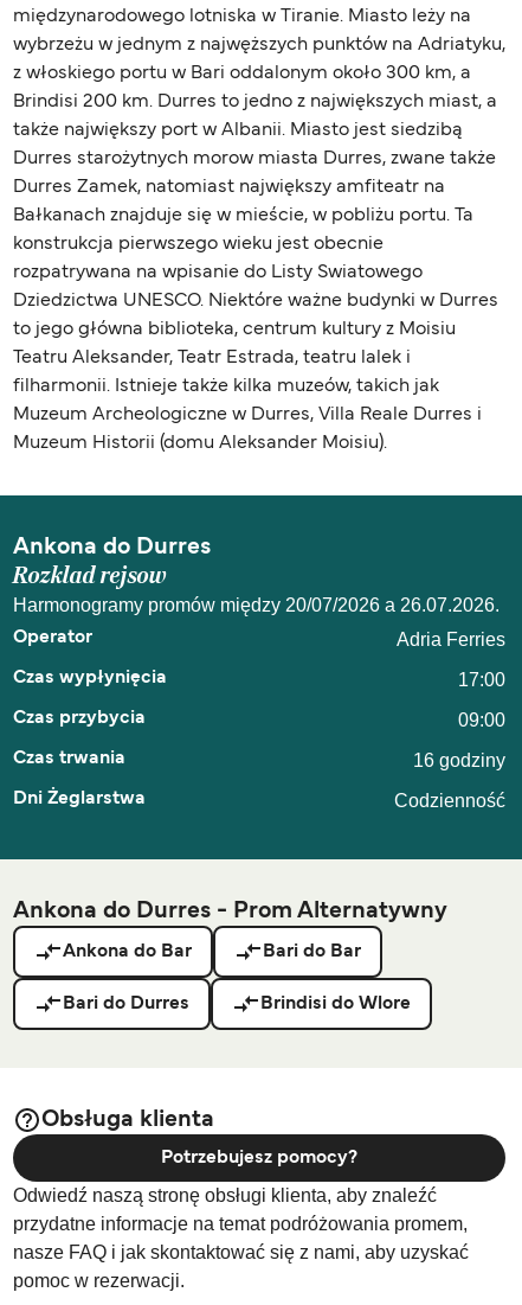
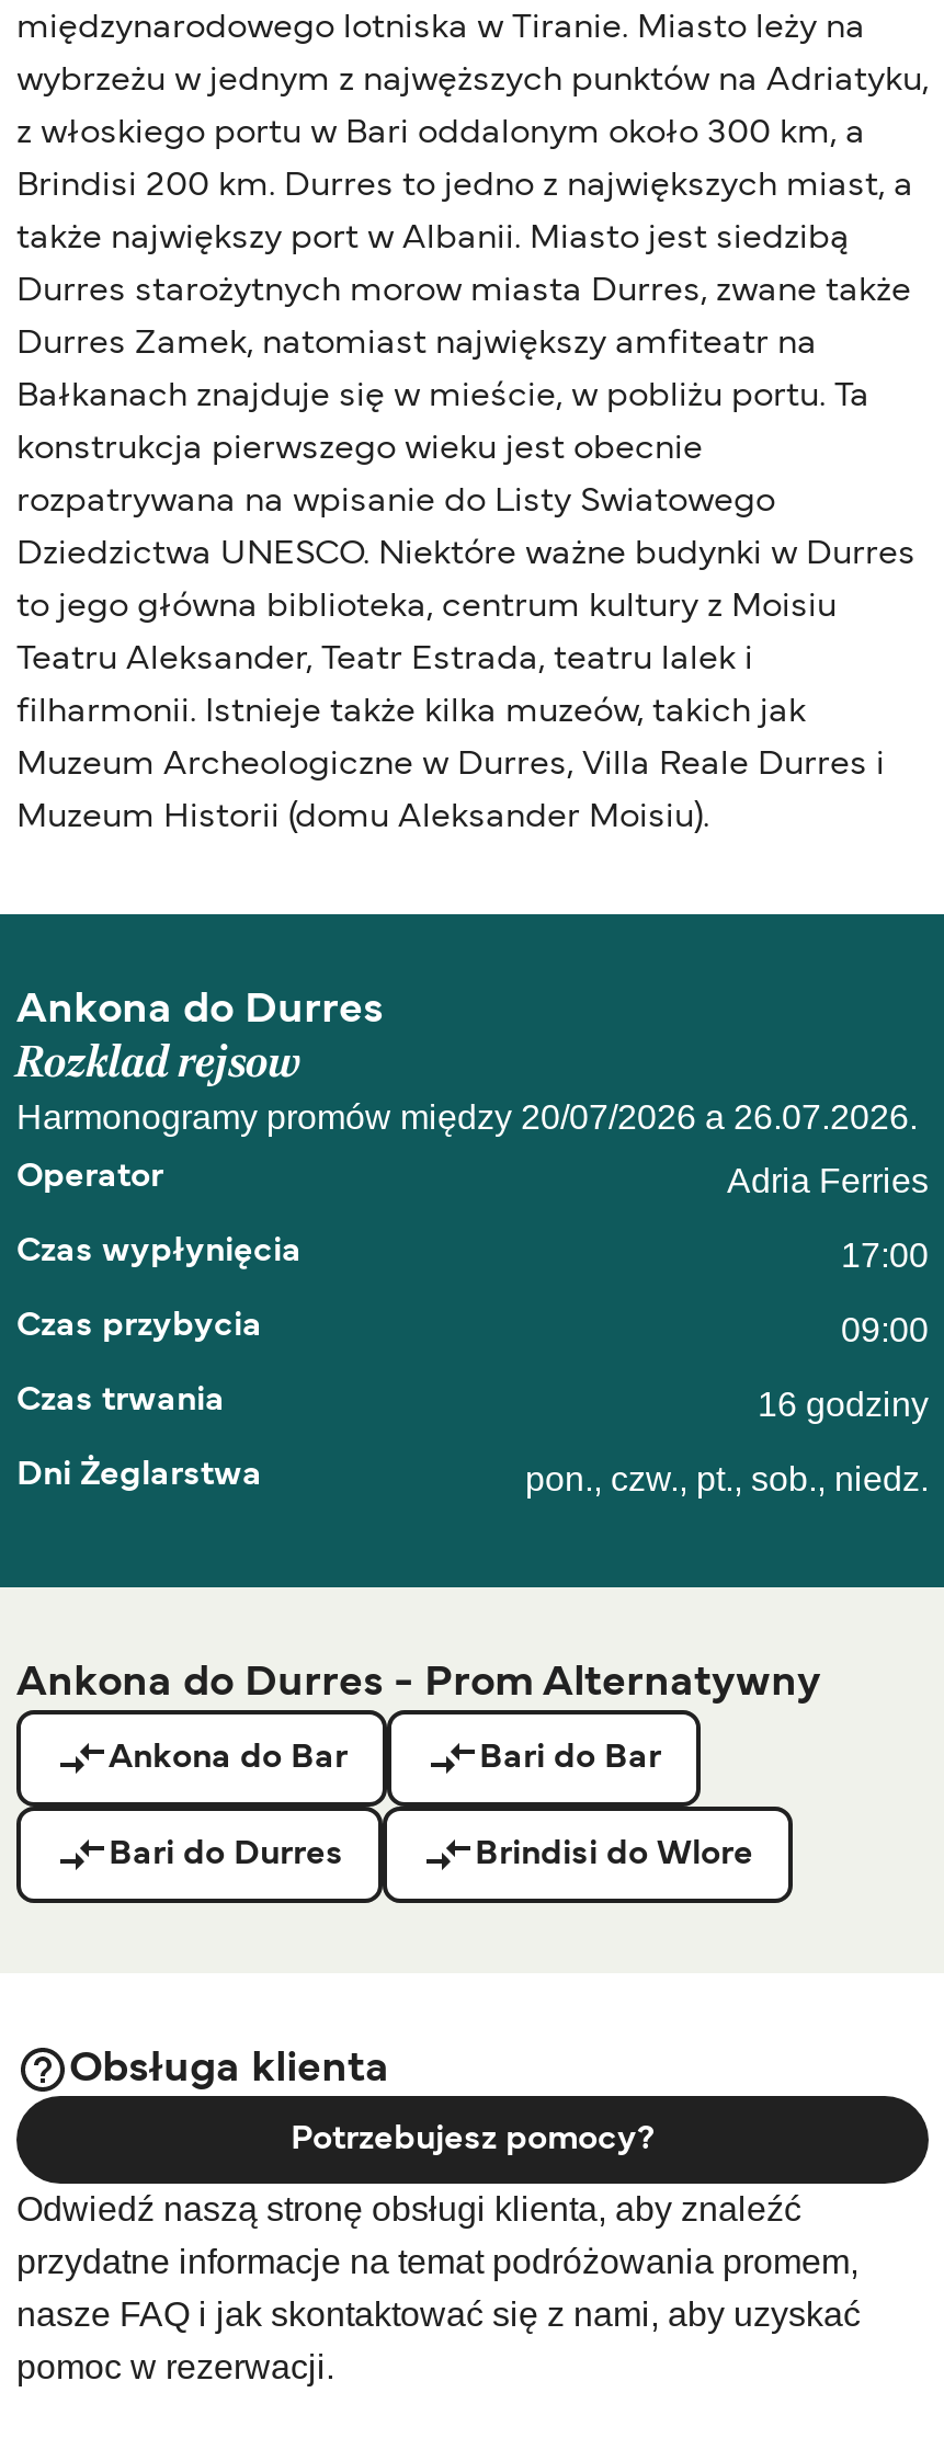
- Codzienność
+ pon., czw., pt., sob., niedz.
